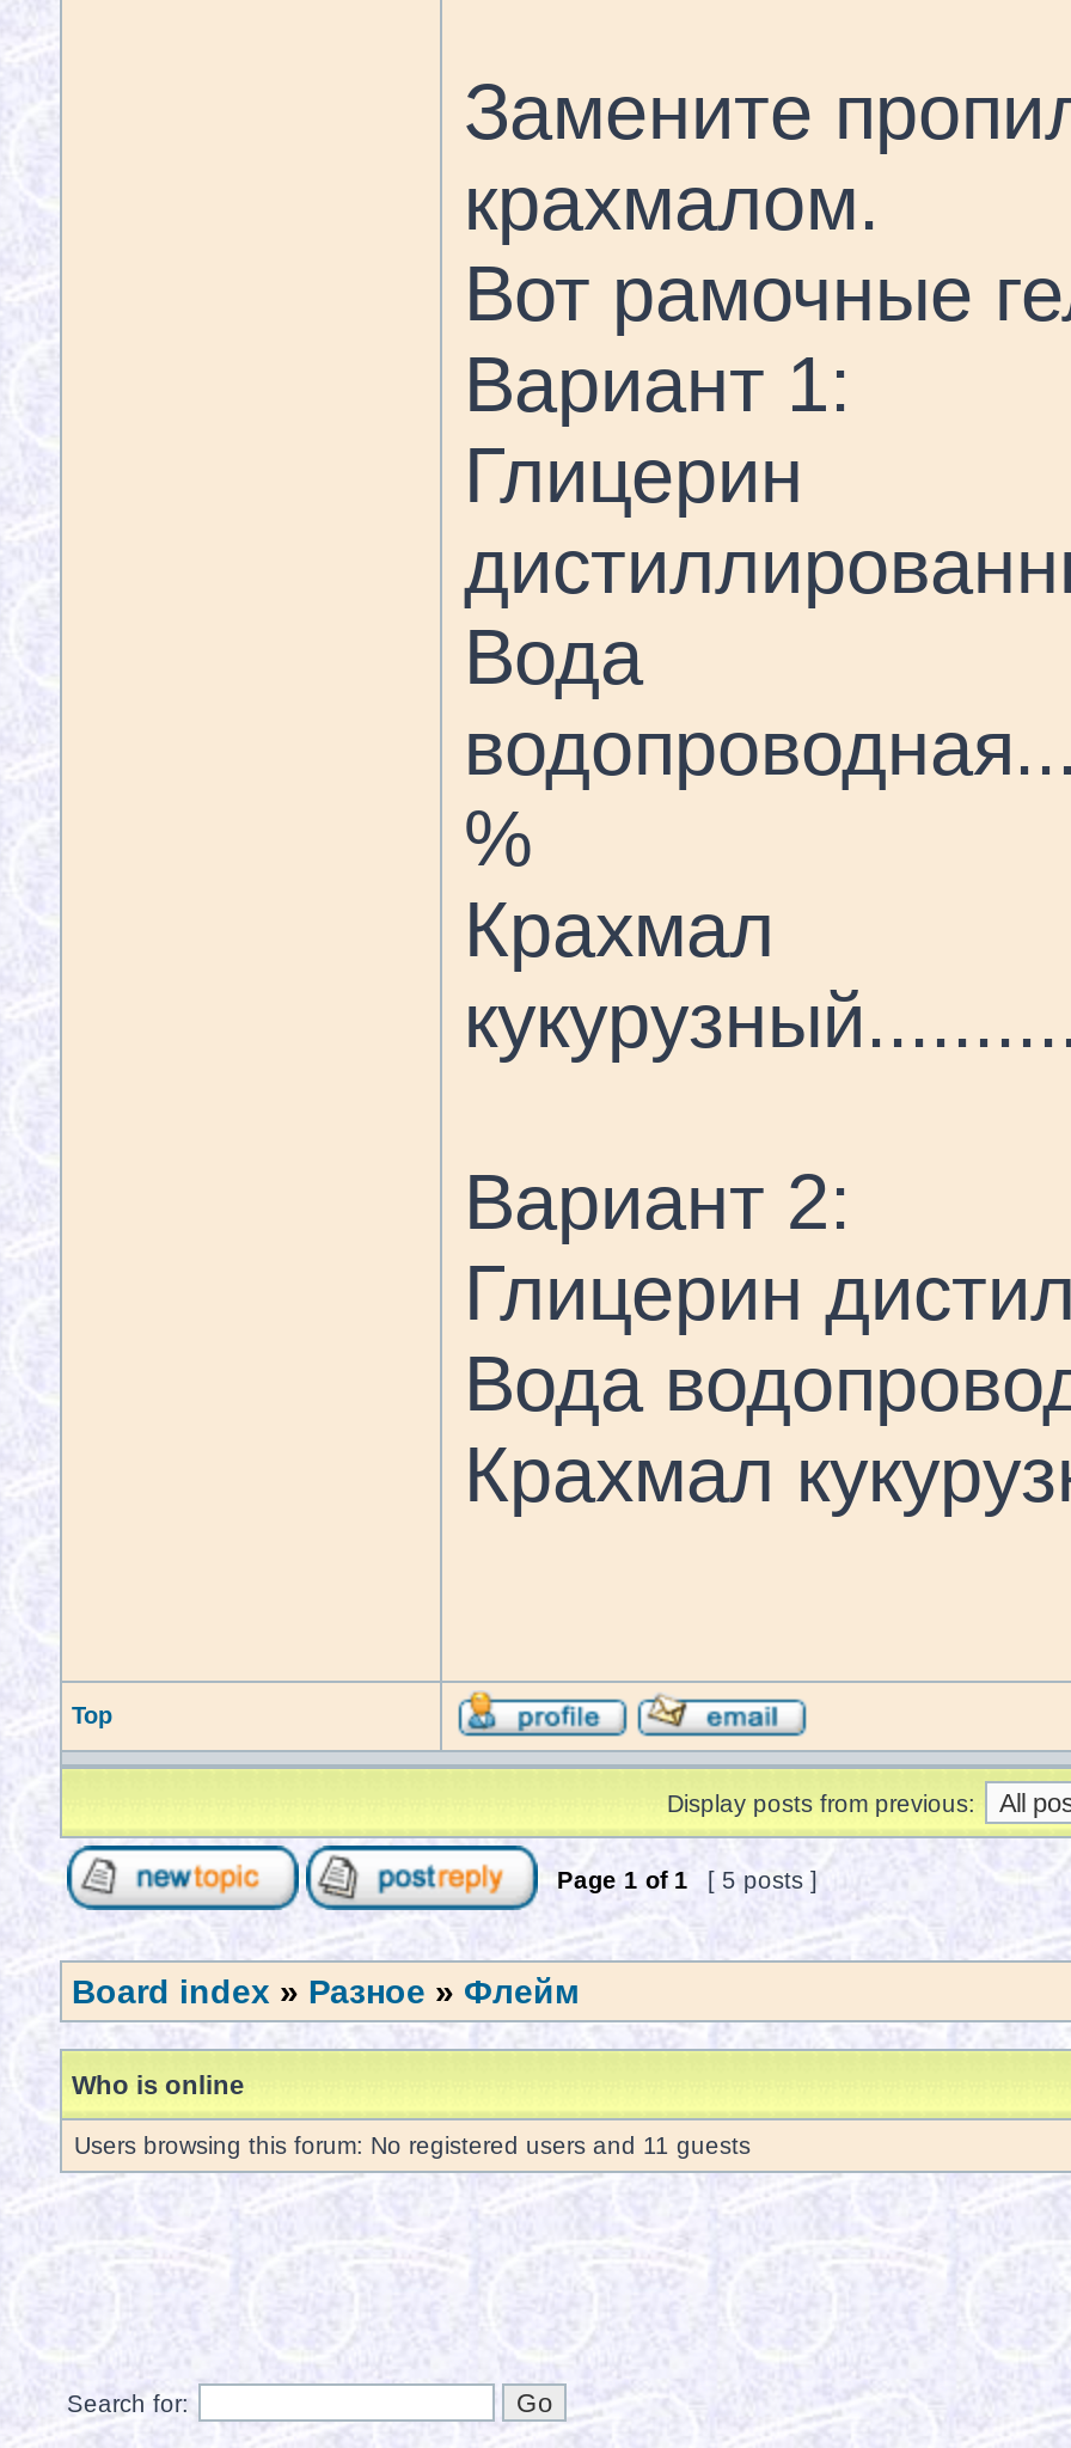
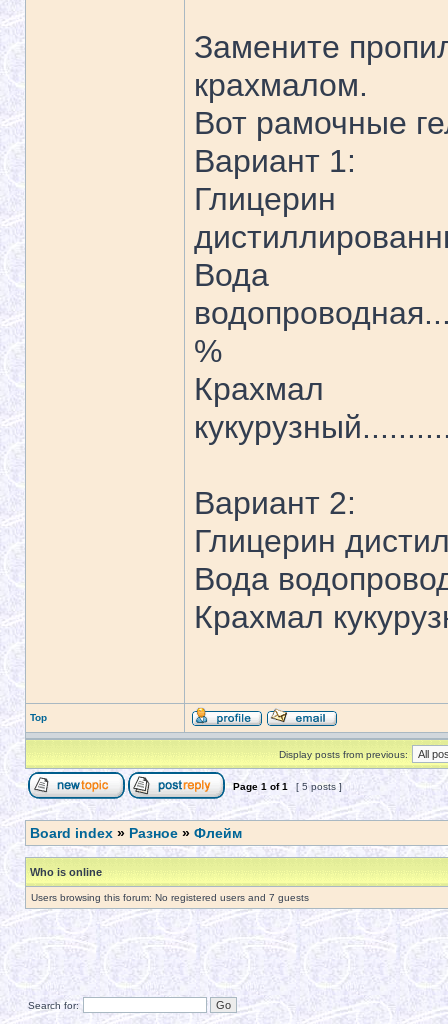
- Users browsing this forum: No registered users and 11 guests
+ Users browsing this forum: No registered users and 7 guests
